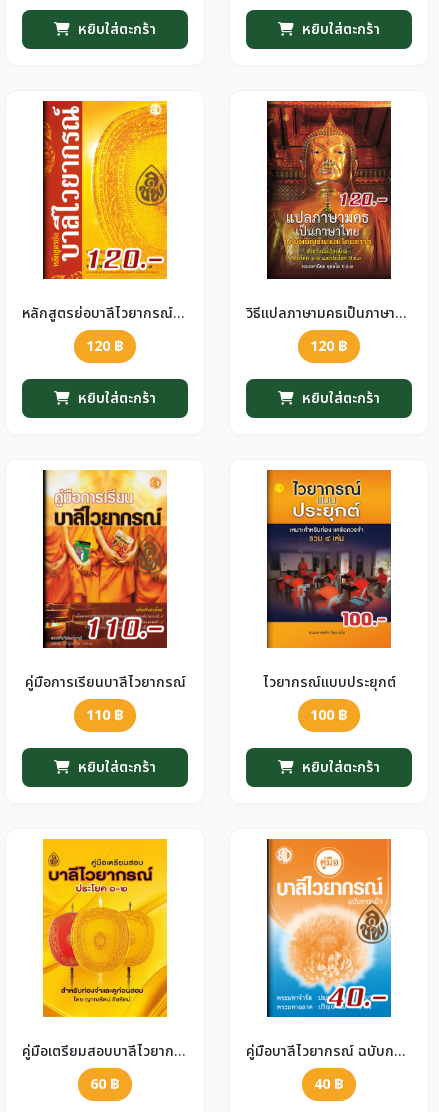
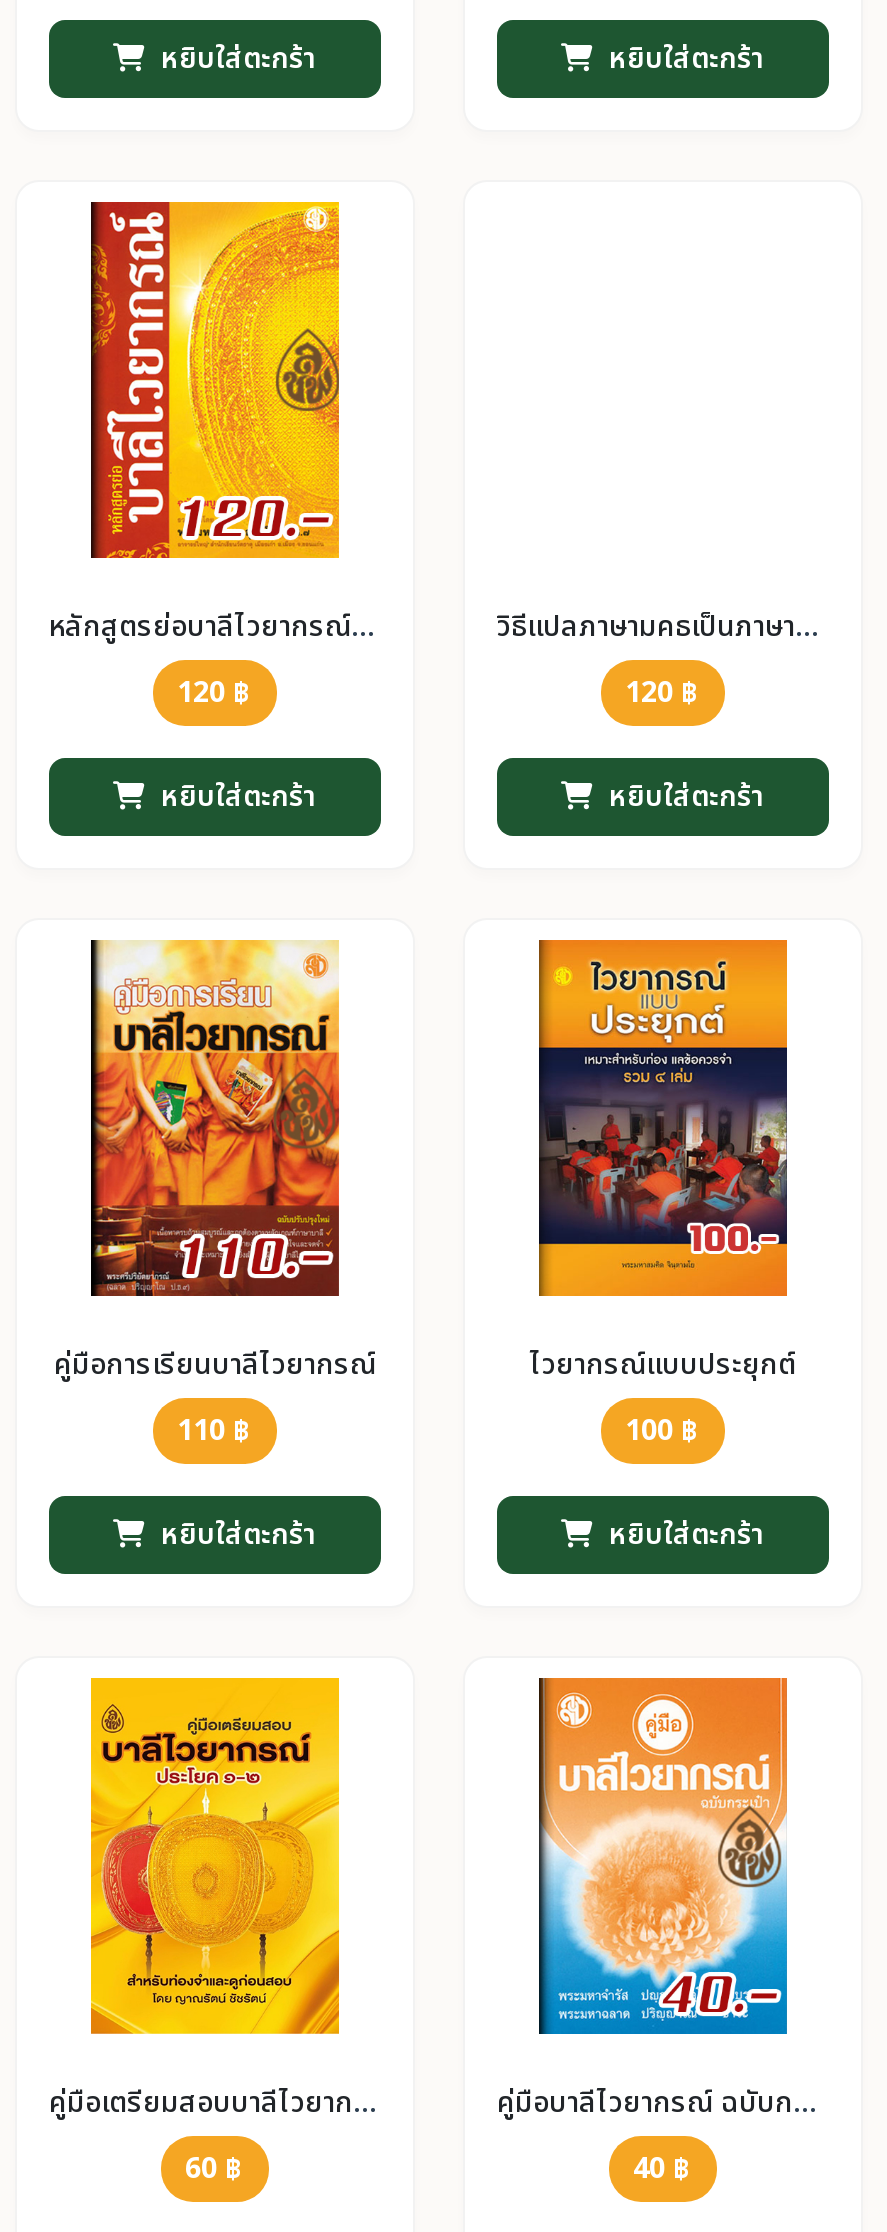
- [image]
